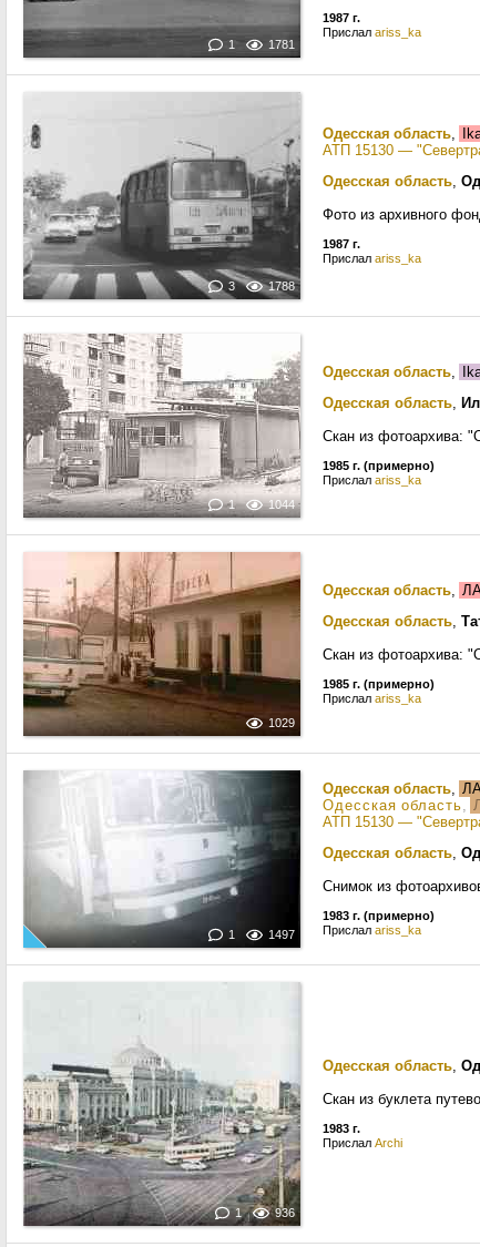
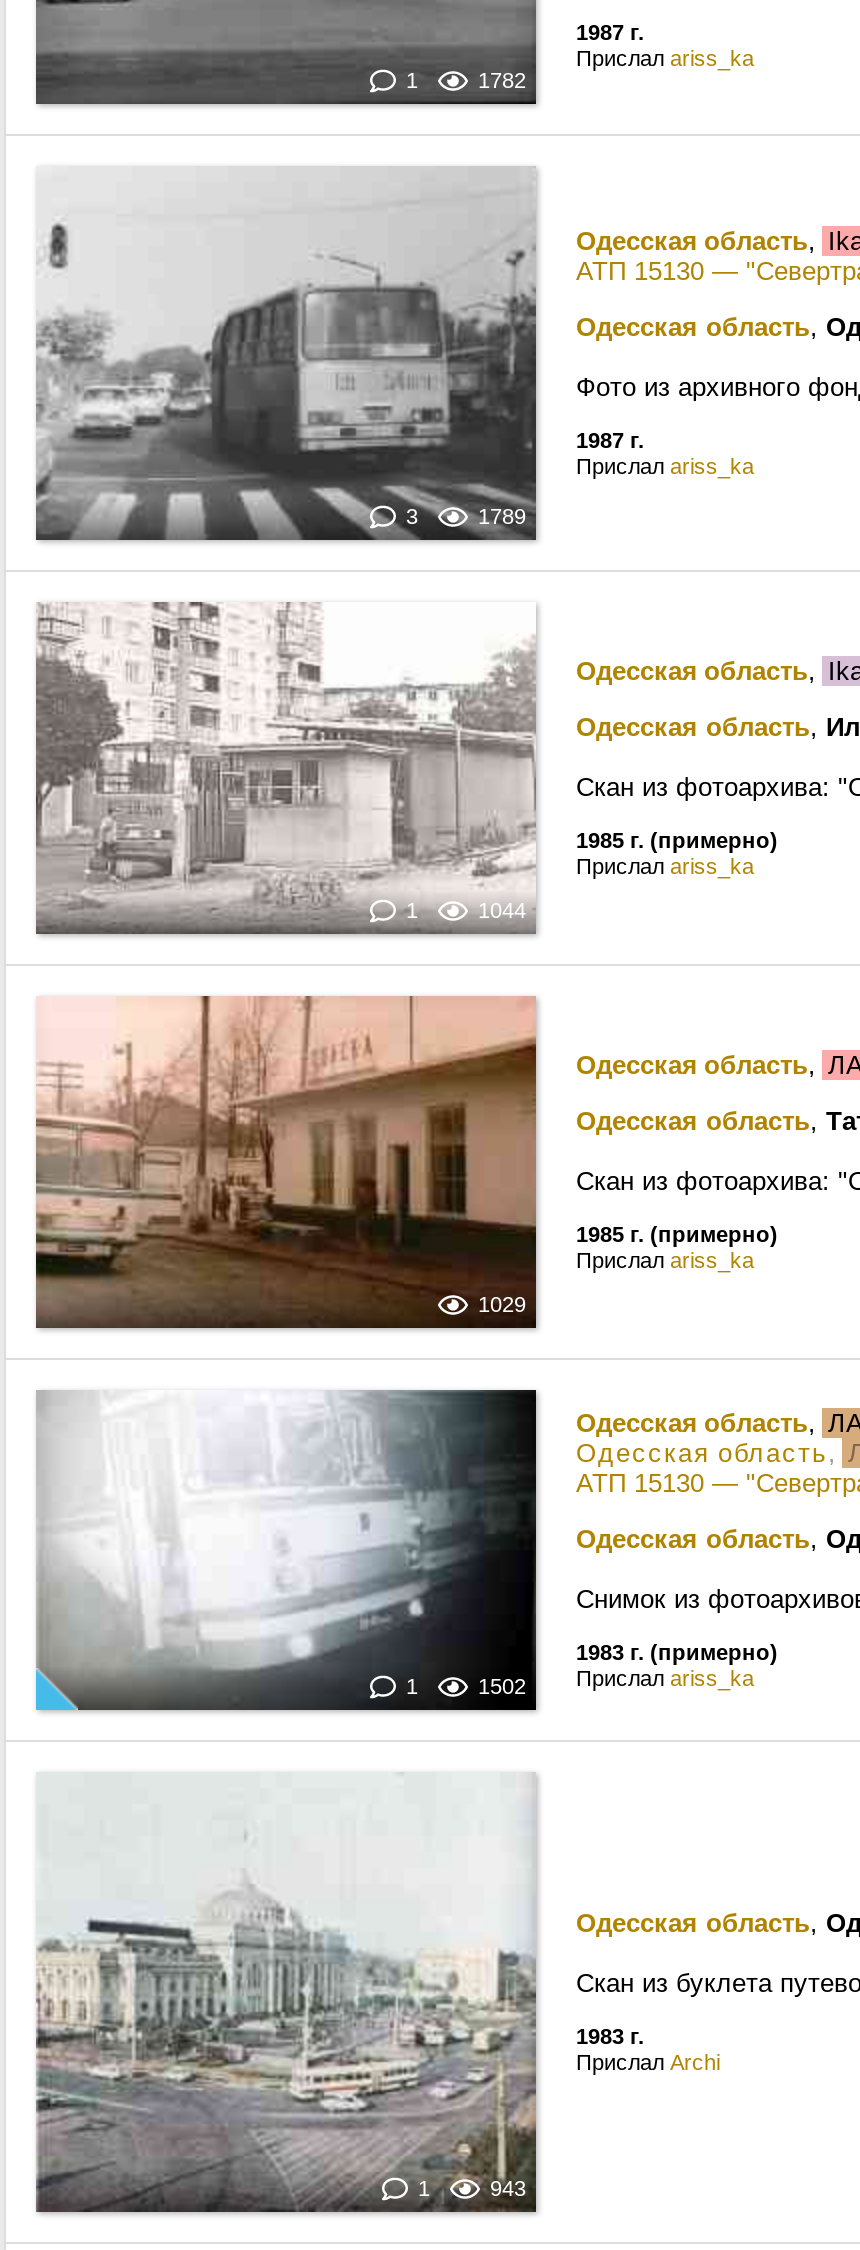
- 1781
+ 1782

- 1788
+ 1789

- 1497
+ 1502

- 936
+ 943
